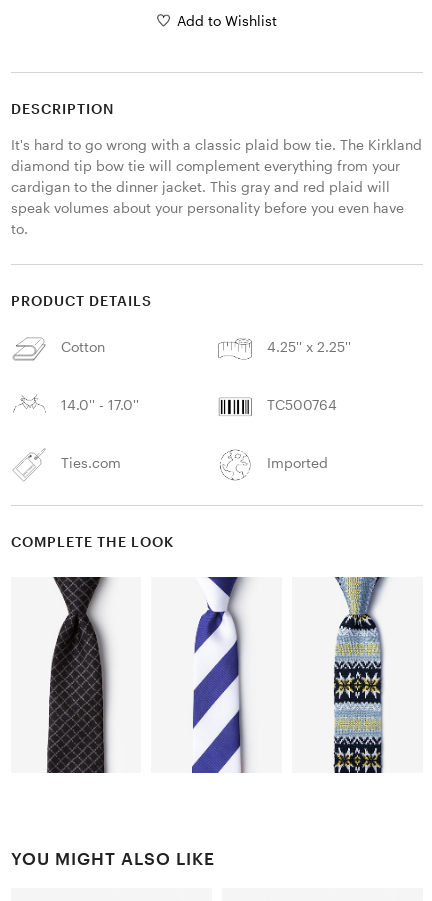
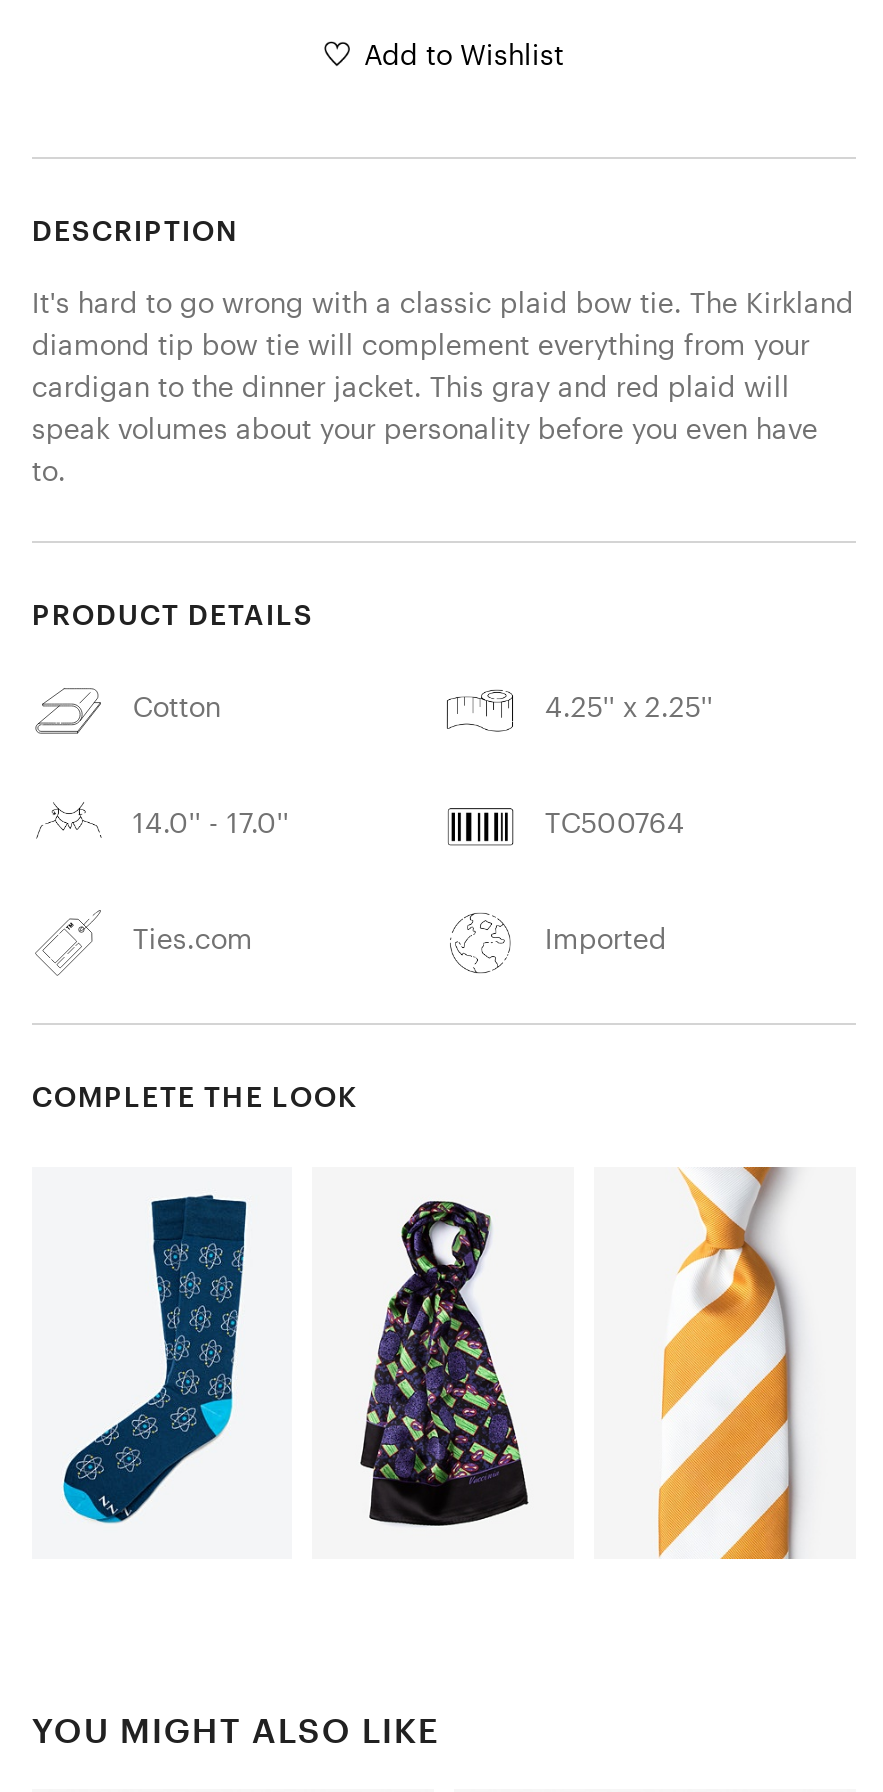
- [image]
+ [image]

- [image]
+ [image]

- [image]
+ [image]
